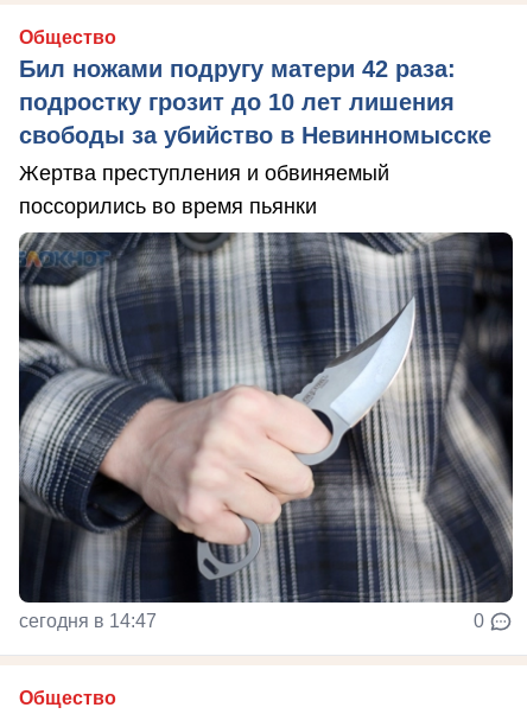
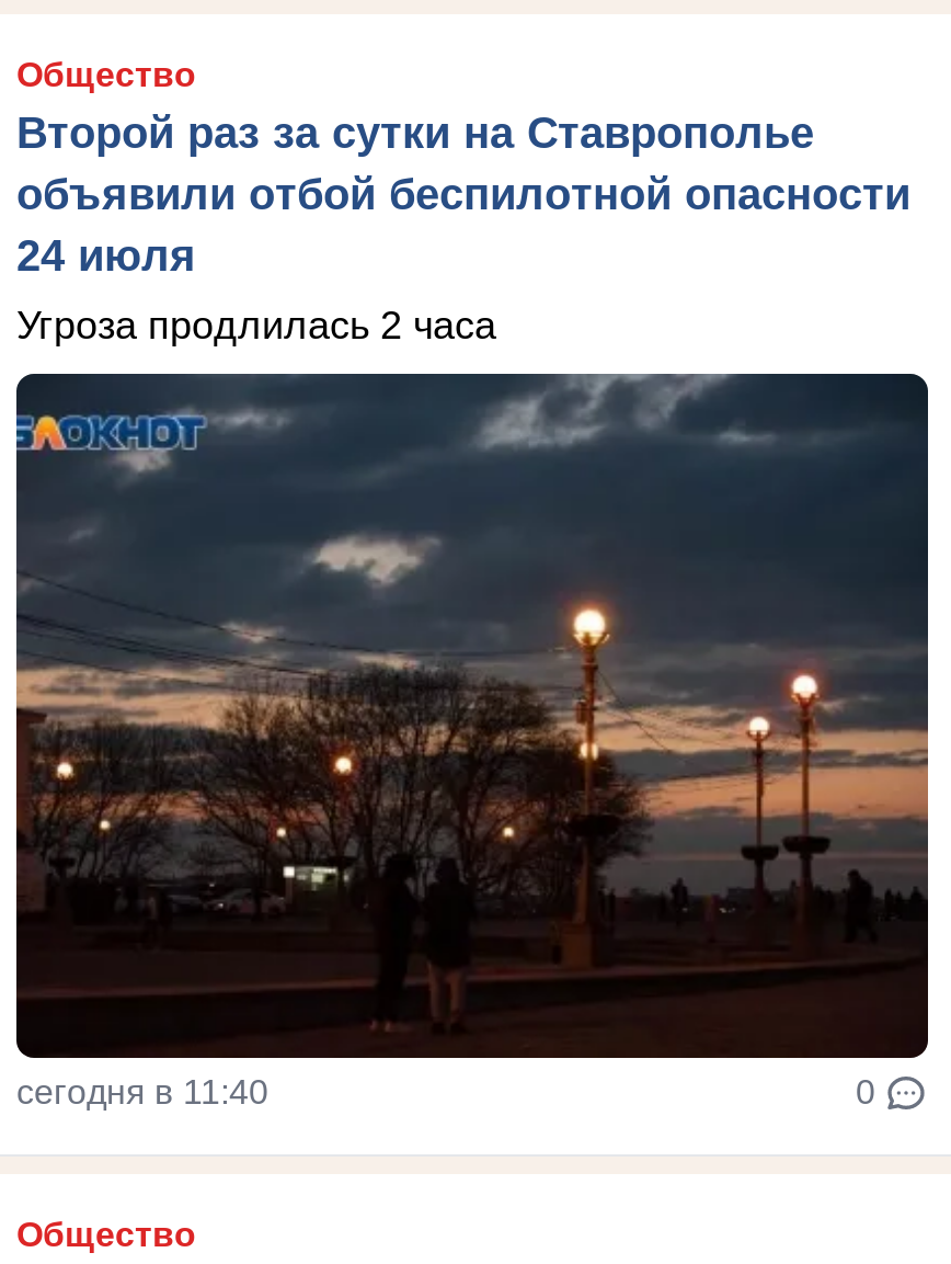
- Бил ножами подругу матери 42 раза:
- подростку грозит до 10 лет лишения
- свободы за убийство в Невинномысске
+ Второй раз за сутки на Ставрополье
+ объявили отбой беспилотной опасности
+ 24 июля

- Жертва преступления и обвиняемый
- поссорились во время пьянки
+ Угроза продлилась 2 часа

- [image]
- сегодня в 14:47
+ [image]
+ сегодня в 11:40
